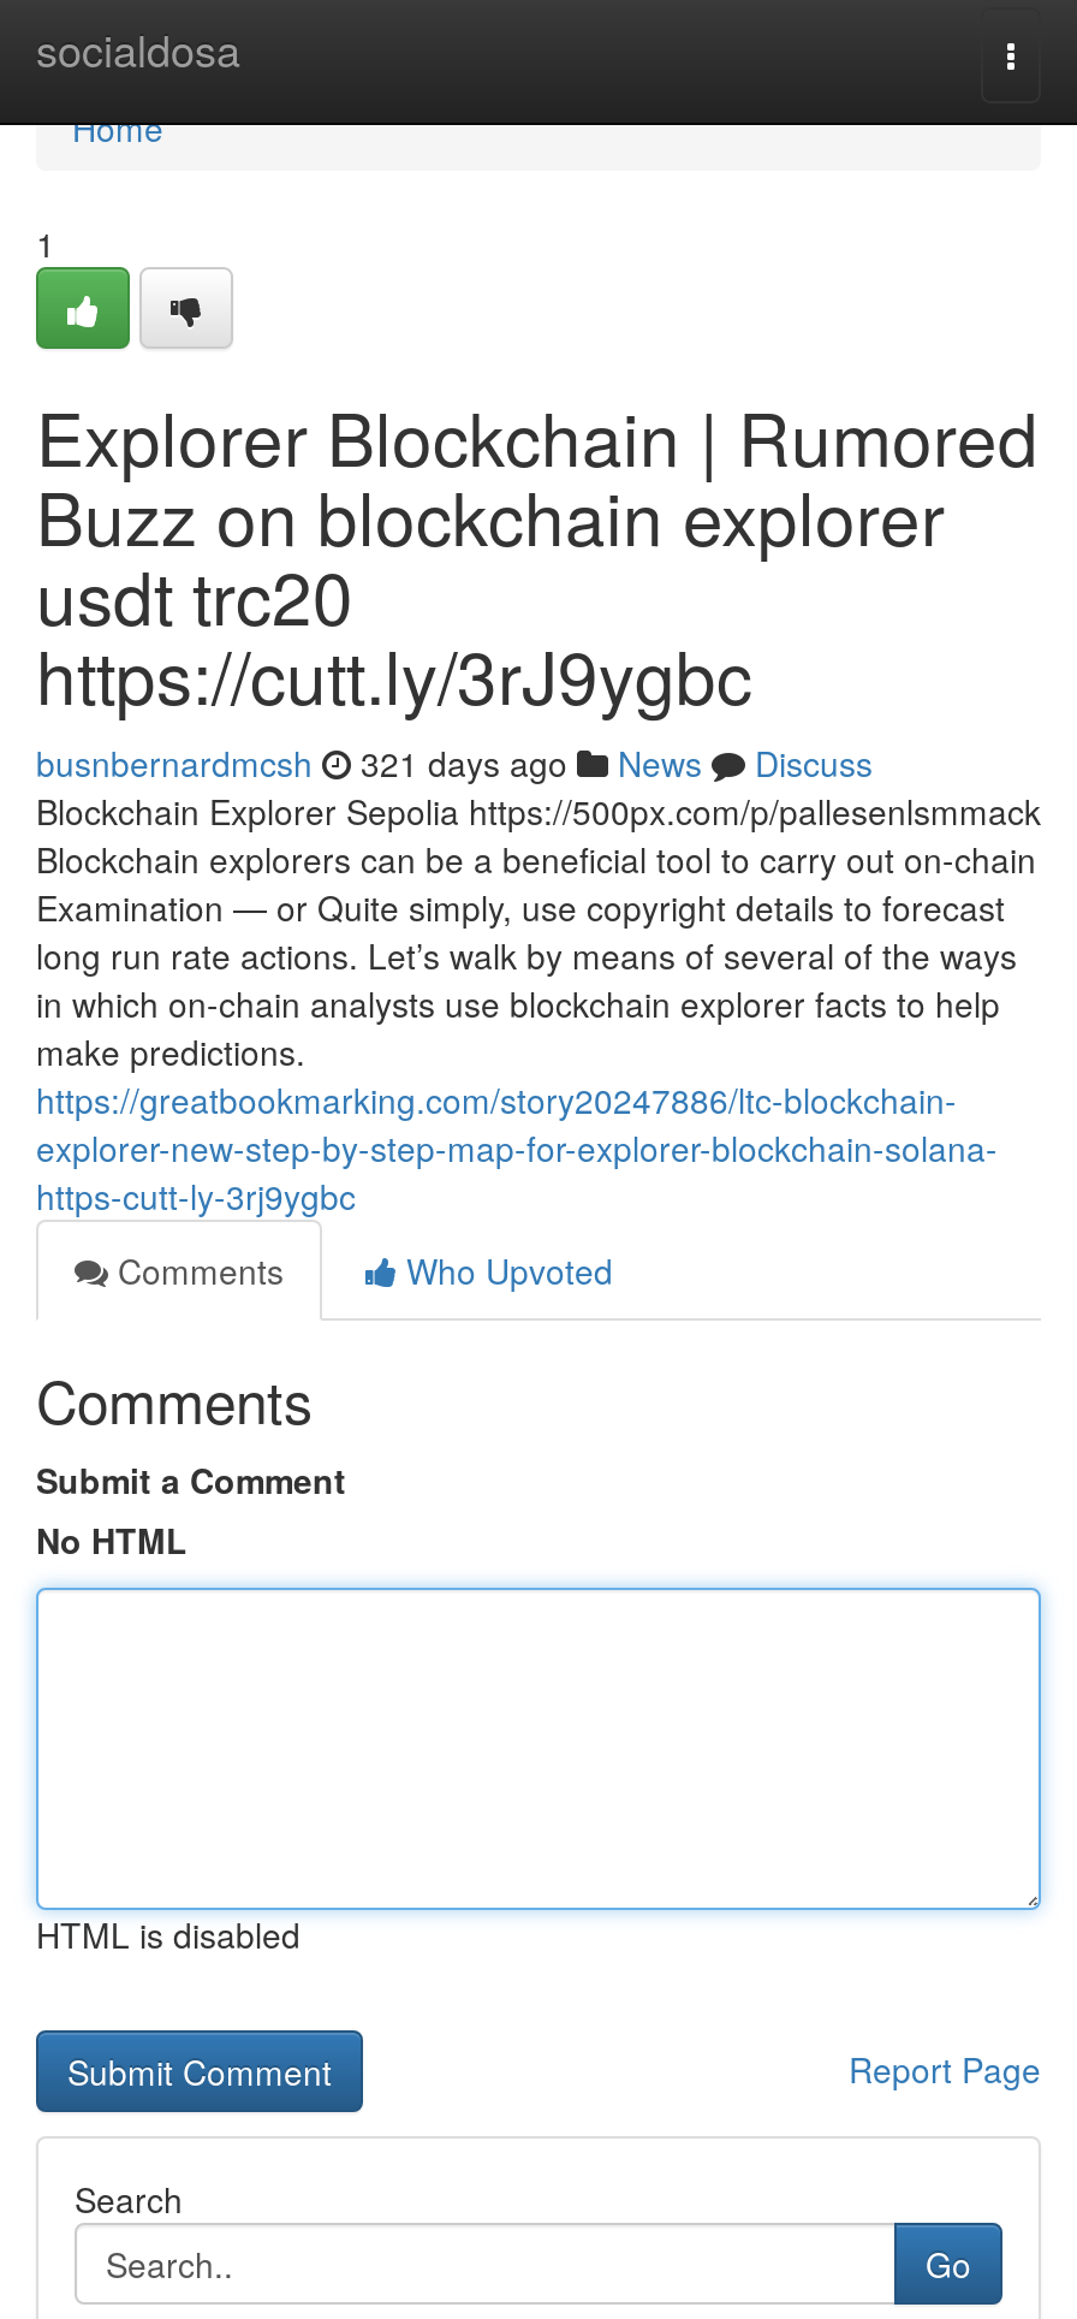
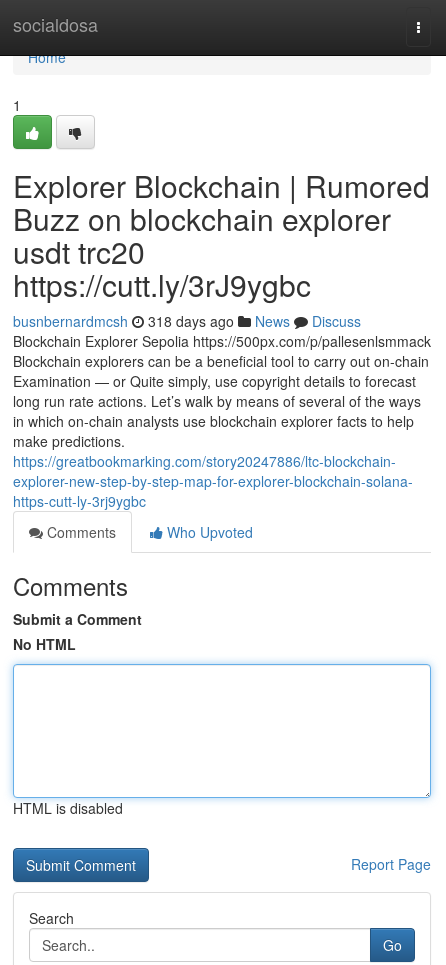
- busnbernardmcsh 321 days ago News Discuss
+ busnbernardmcsh 318 days ago News Discuss
